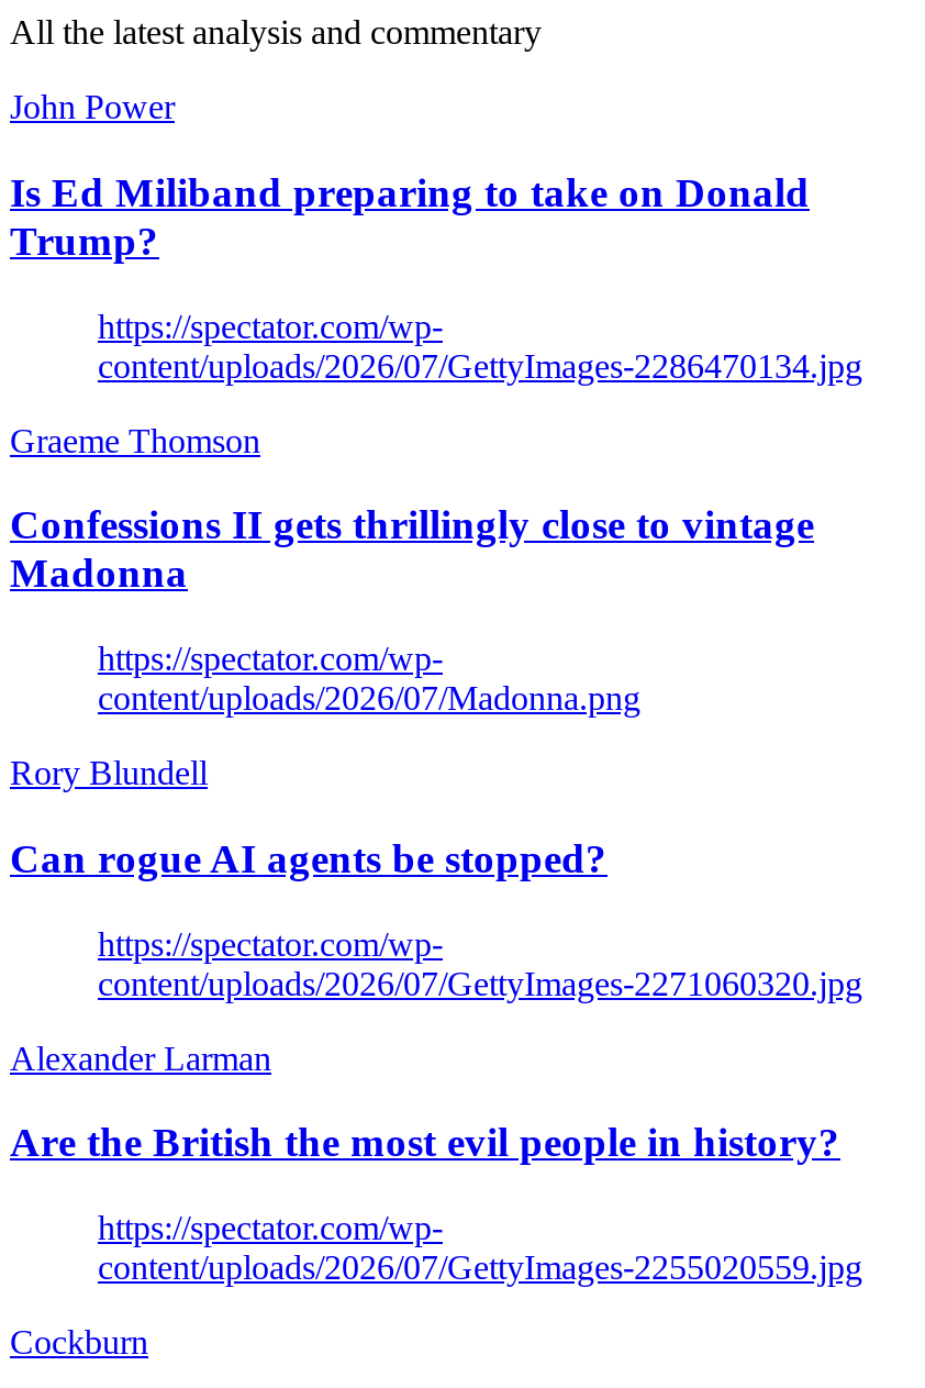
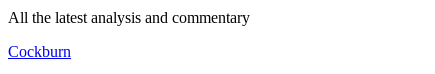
- John Power
- Is Ed Miliband preparing to take on Donald
- Trump?
- https://spectator.com/wp-
- content/uploads/2026/07/GettyImages-2286470134.jpg
- Graeme Thomson
- Confessions II gets thrillingly close to vintage
- Madonna
- https://spectator.com/wp-
- content/uploads/2026/07/Madonna.png
- Rory Blundell
- Can rogue AI agents be stopped?
- https://spectator.com/wp-
- content/uploads/2026/07/GettyImages-2271060320.jpg
- Alexander Larman
- Are the British the most evil people in history?
- https://spectator.com/wp-
- content/uploads/2026/07/GettyImages-2255020559.jpg
